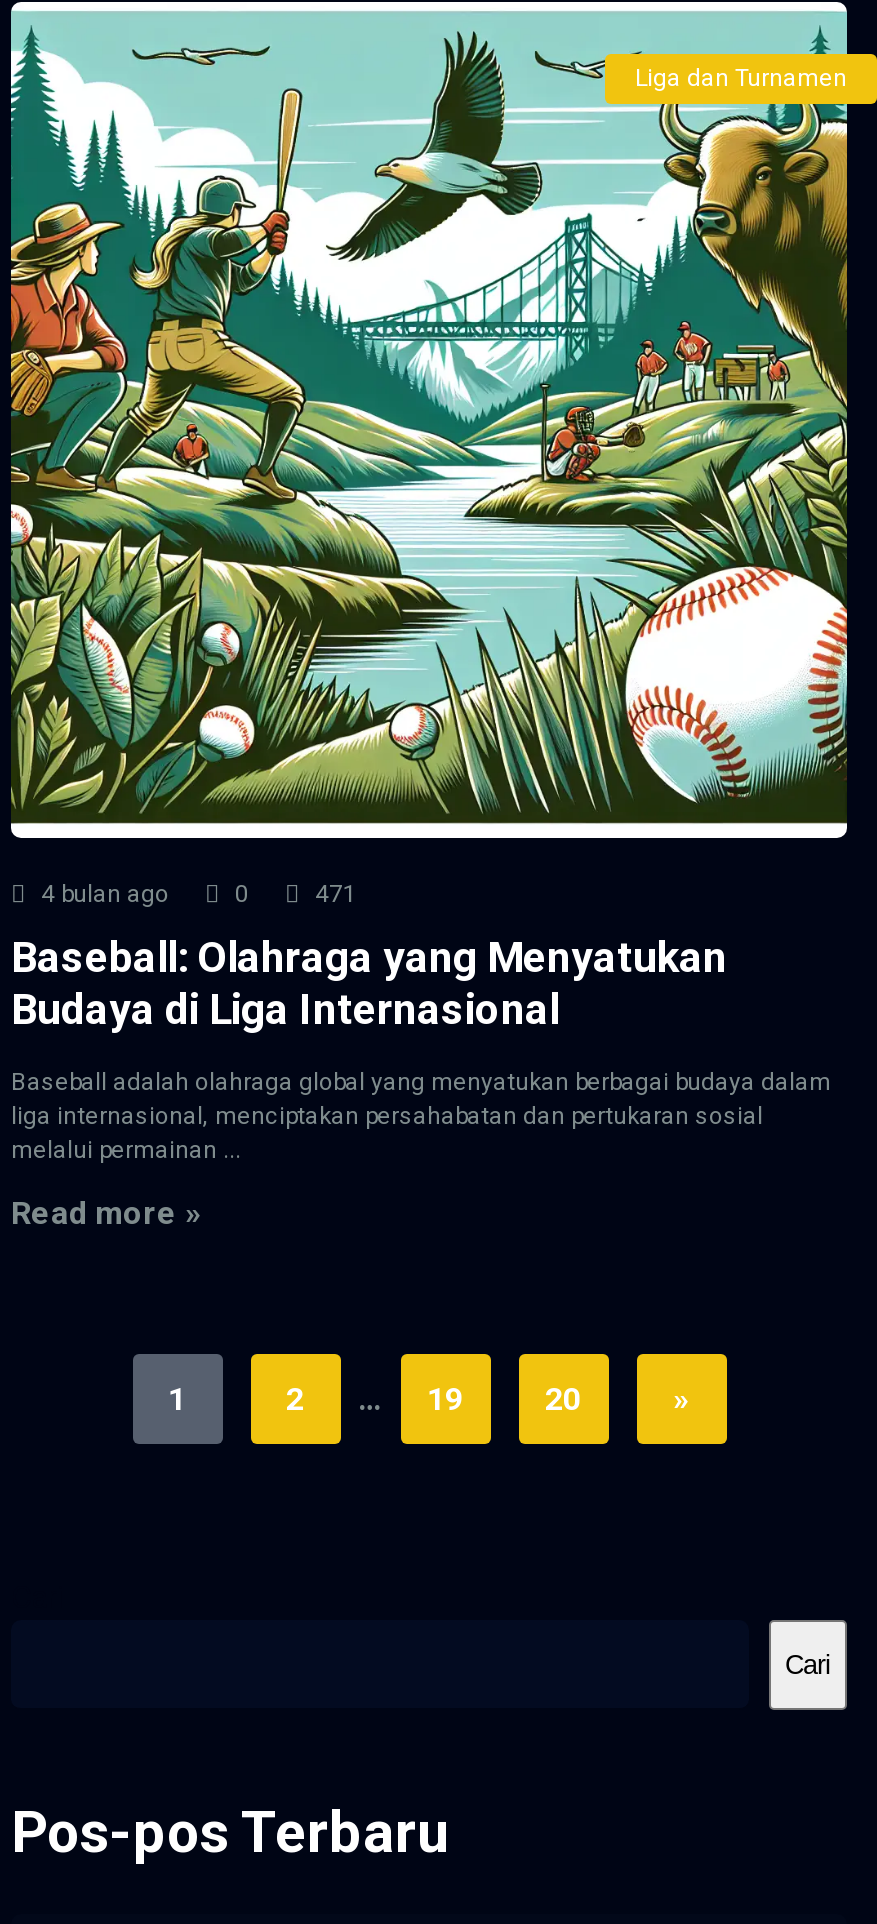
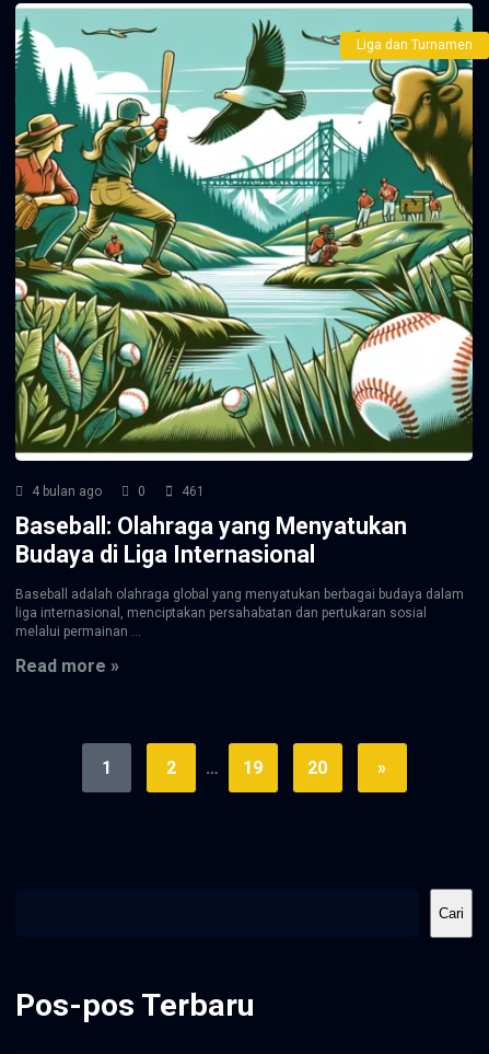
- 471
+ 461
